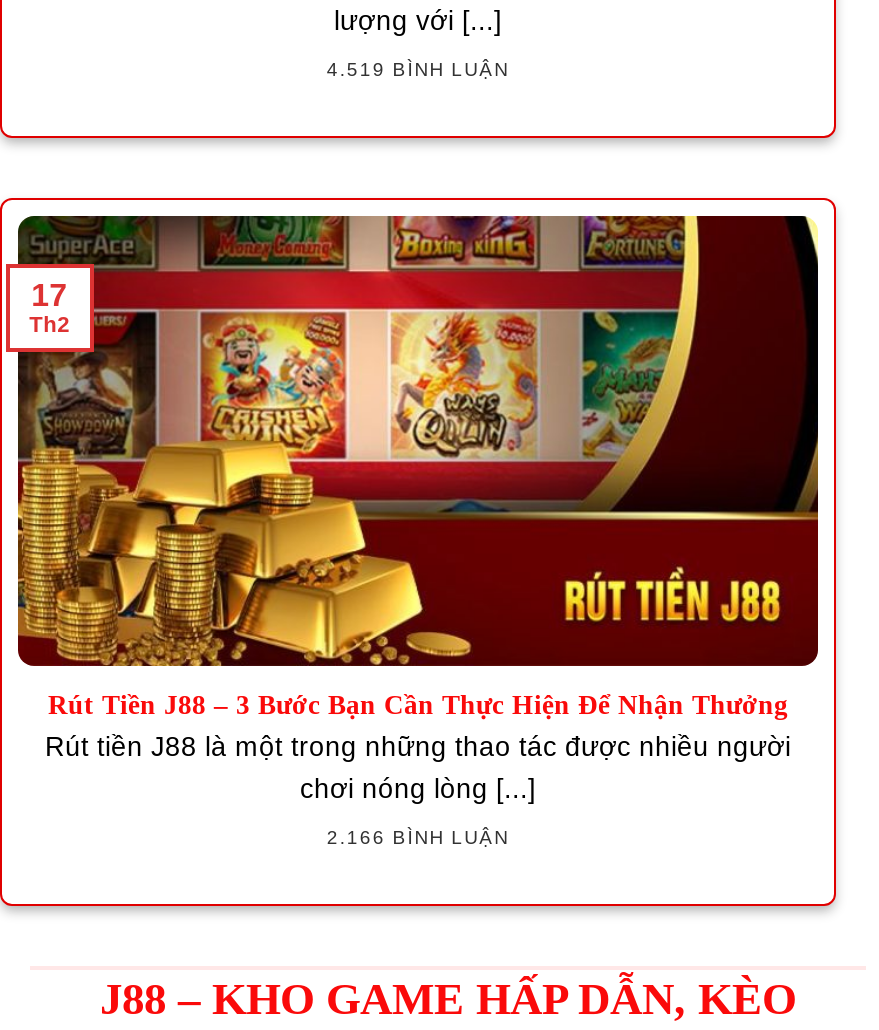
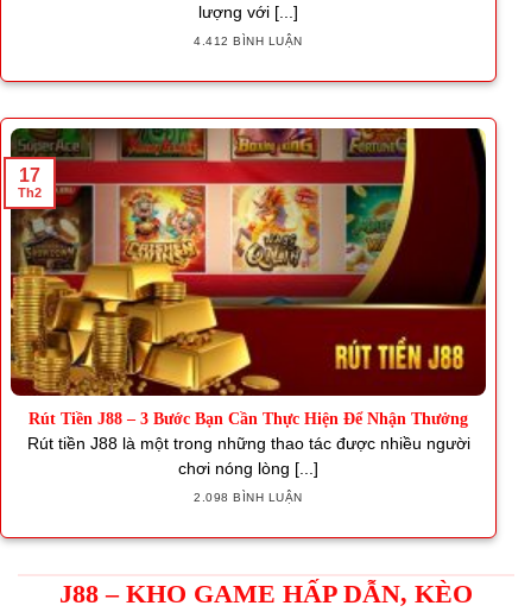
- 4.519 BÌNH LUẬN
+ 4.412 BÌNH LUẬN

- 2.166 BÌNH LUẬN
+ 2.098 BÌNH LUẬN
